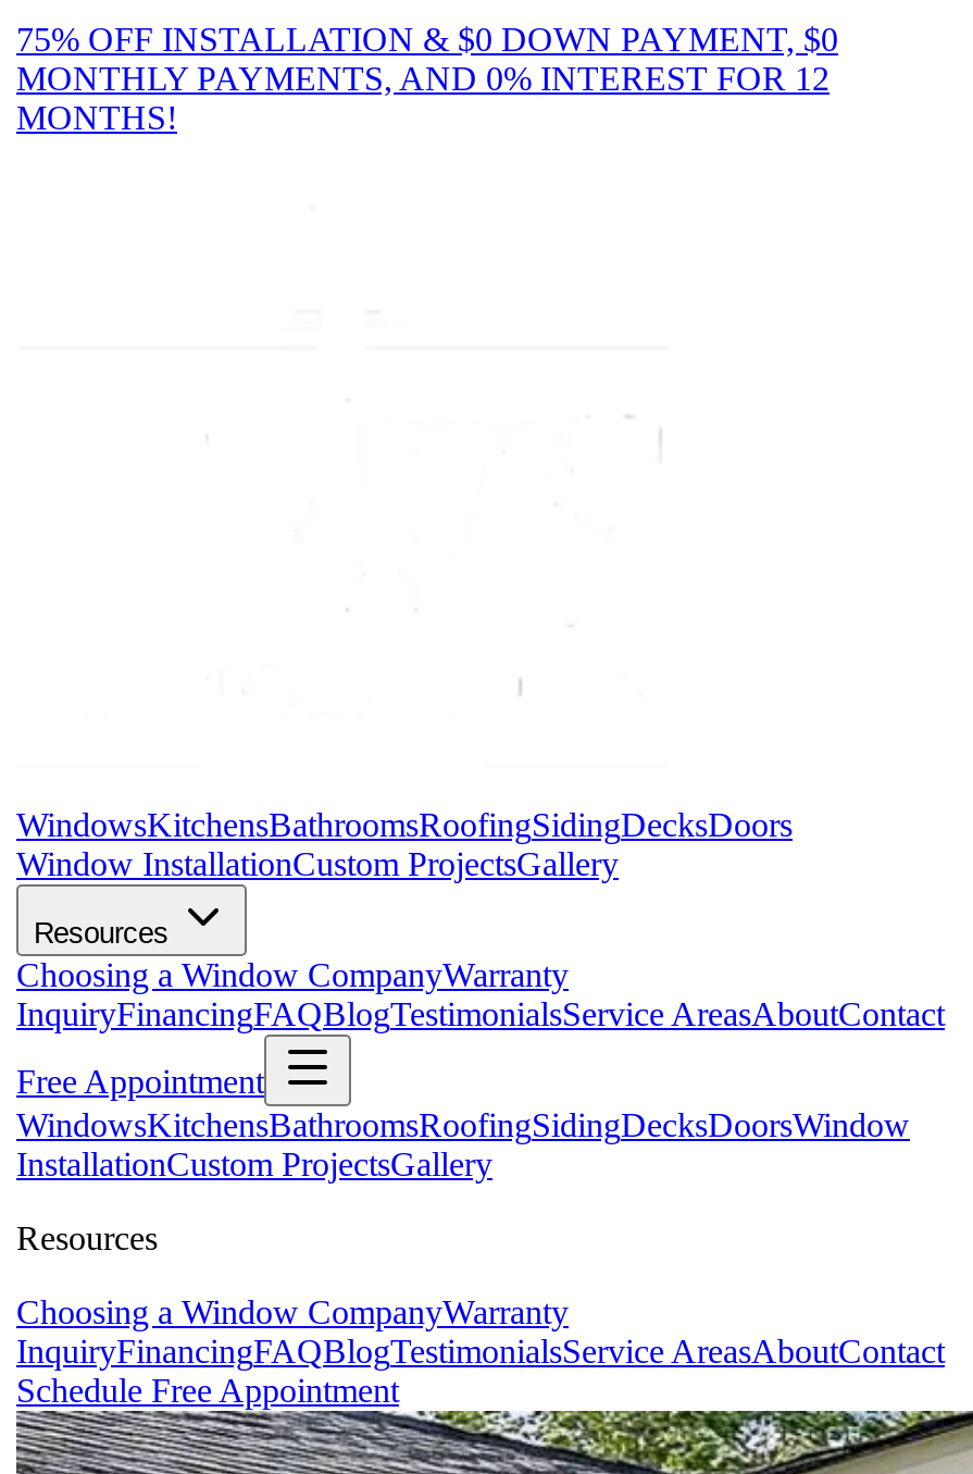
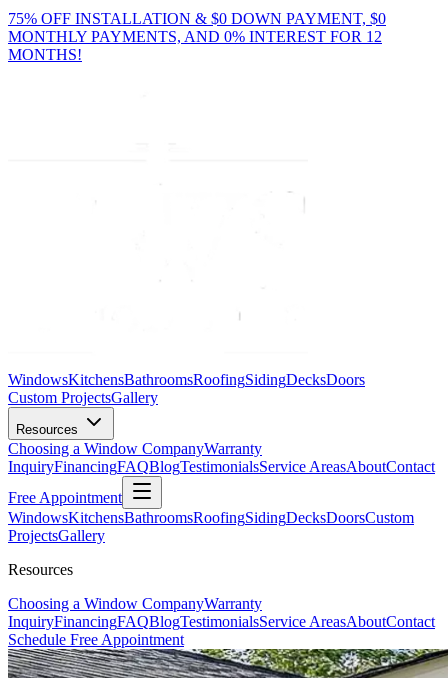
- Window InstallationCustom ProjectsGallery
+ Custom ProjectsGallery

- WindowsKitchensBathroomsRoofingSidingDecksDoorsWindow
- InstallationCustom ProjectsGallery
+ WindowsKitchensBathroomsRoofingSidingDecksDoorsCustom
+ ProjectsGallery
